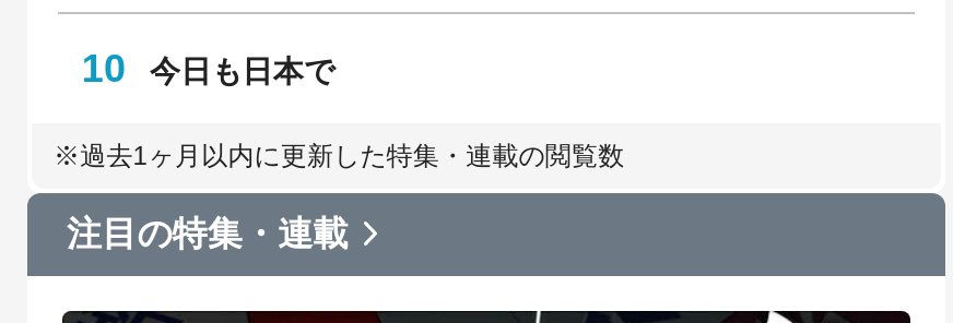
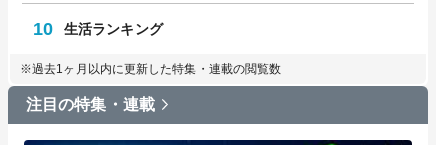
- 今日も日本で
+ 生活ランキング
